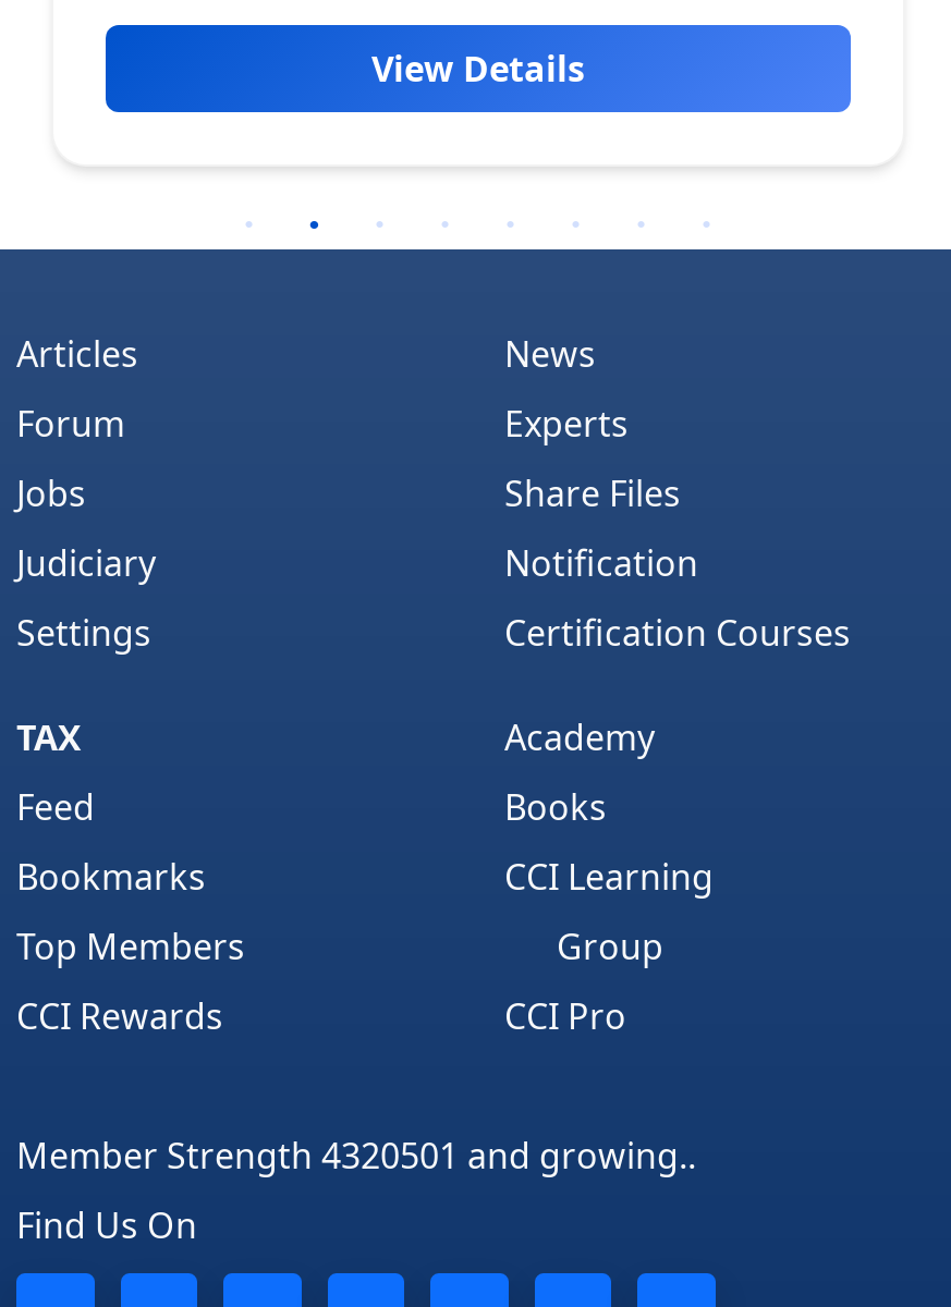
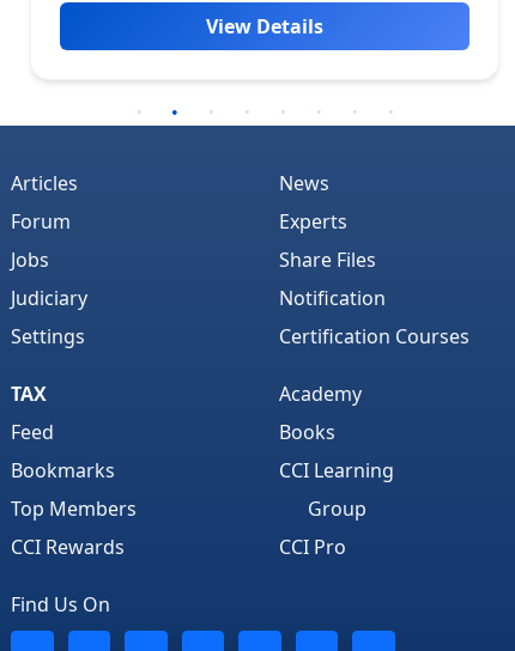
- Member Strength 4320501 and growing..
